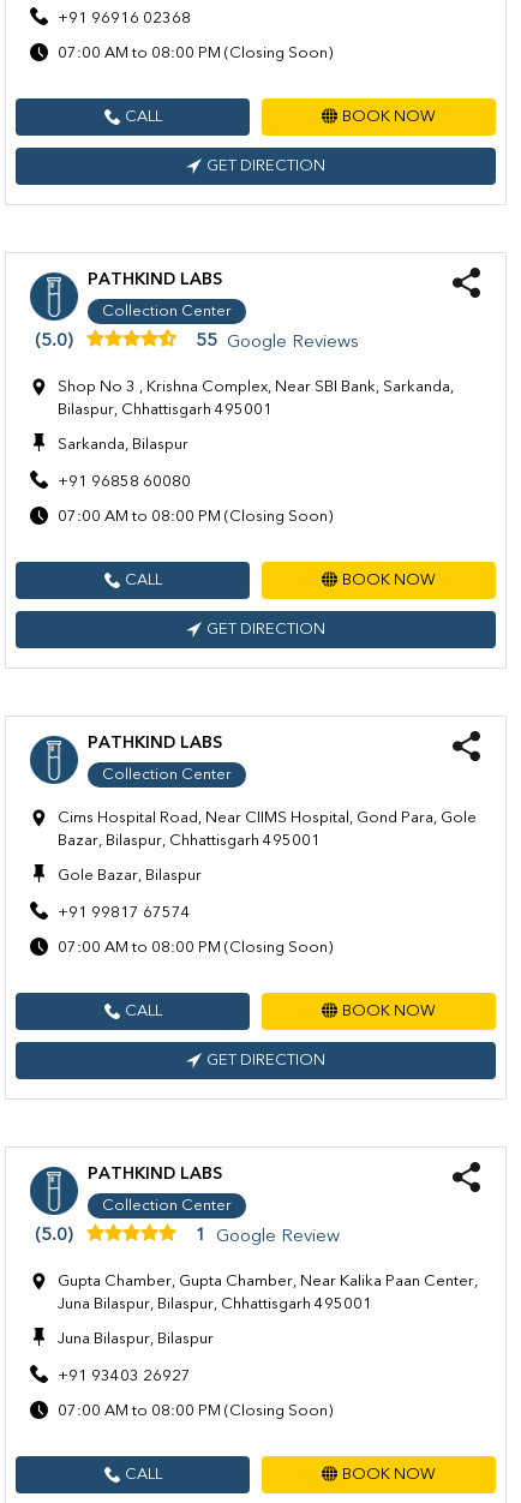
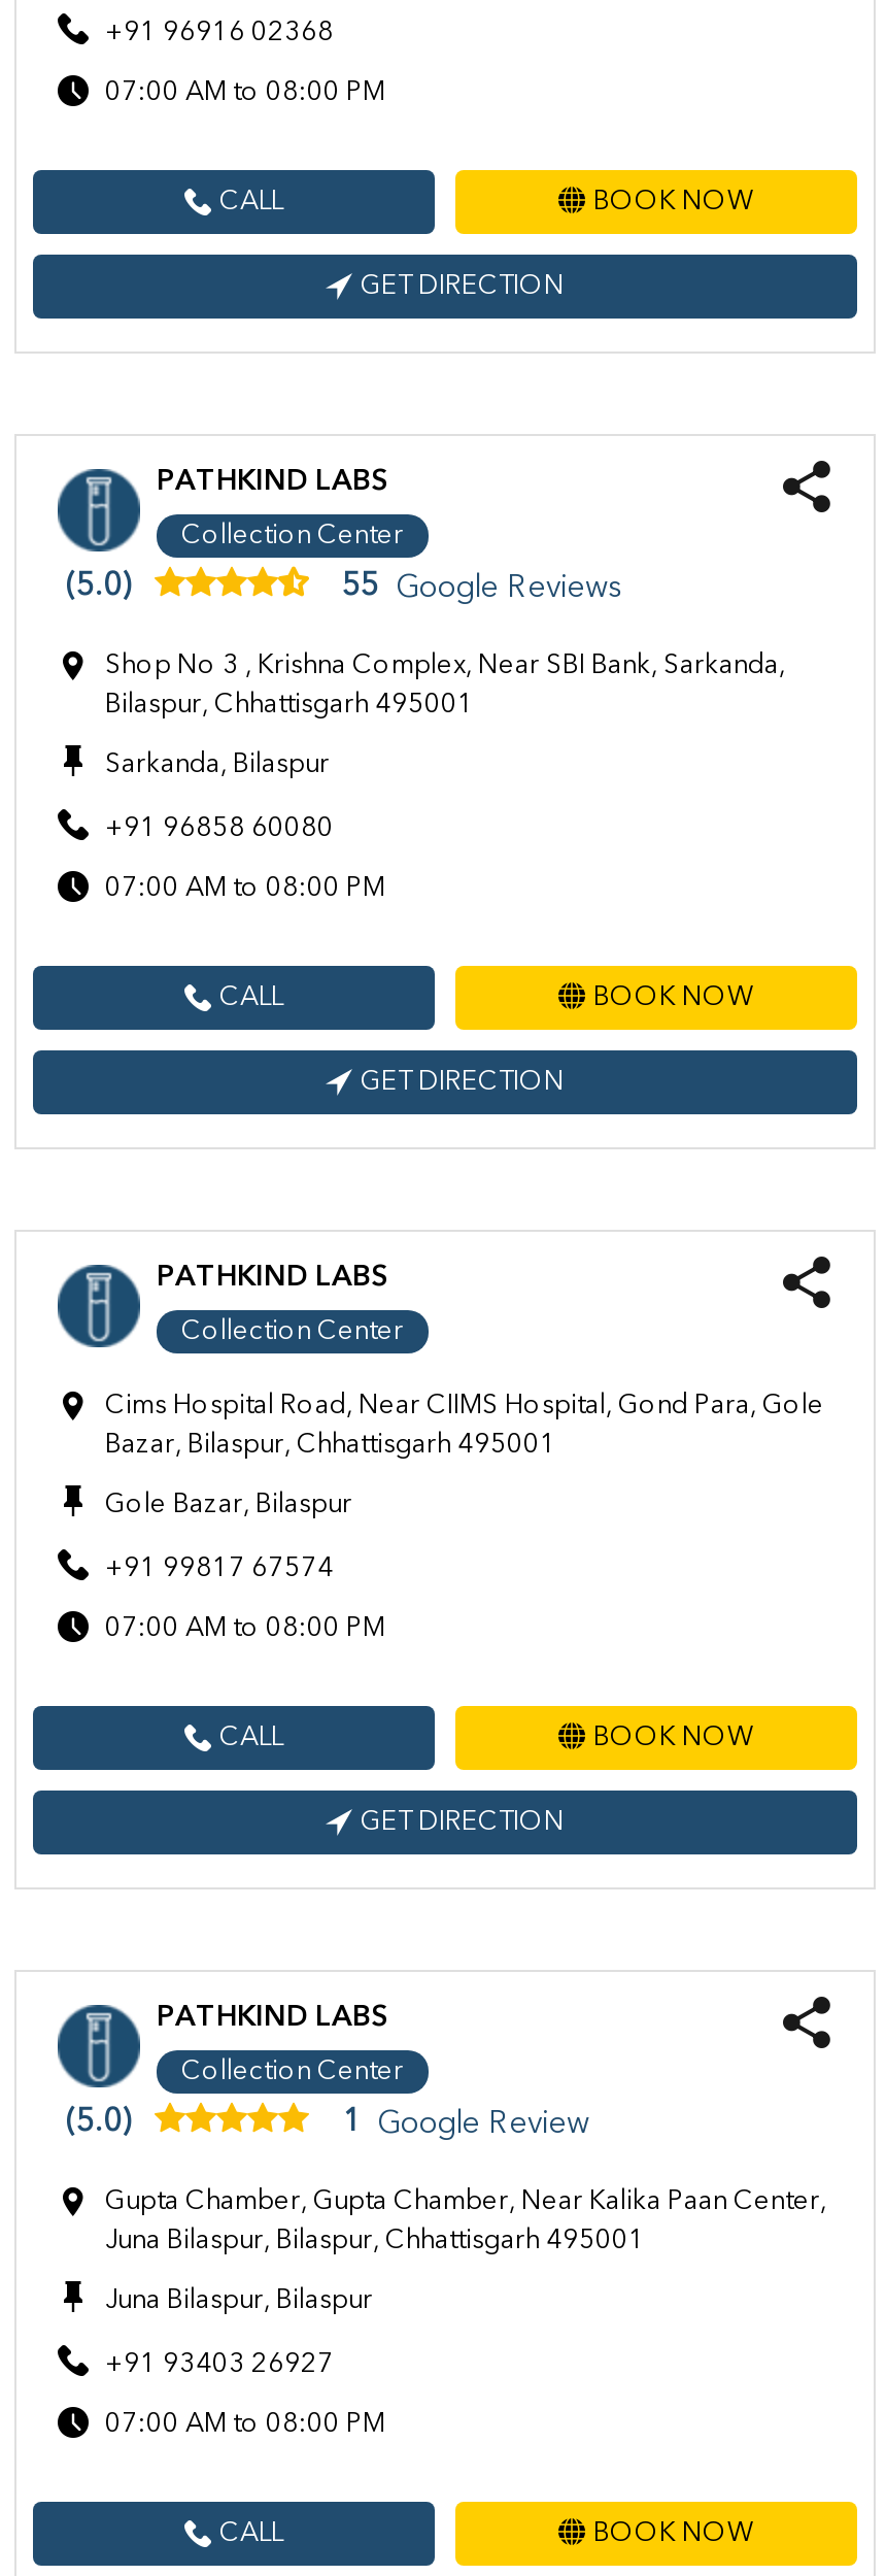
- 07:00 AM to 08:00 PM (Closing Soon)
+ 07:00 AM to 08:00 PM

- 07:00 AM to 08:00 PM (Closing Soon)
+ 07:00 AM to 08:00 PM

- 07:00 AM to 08:00 PM (Closing Soon)
+ 07:00 AM to 08:00 PM

- 07:00 AM to 08:00 PM (Closing Soon)
+ 07:00 AM to 08:00 PM
